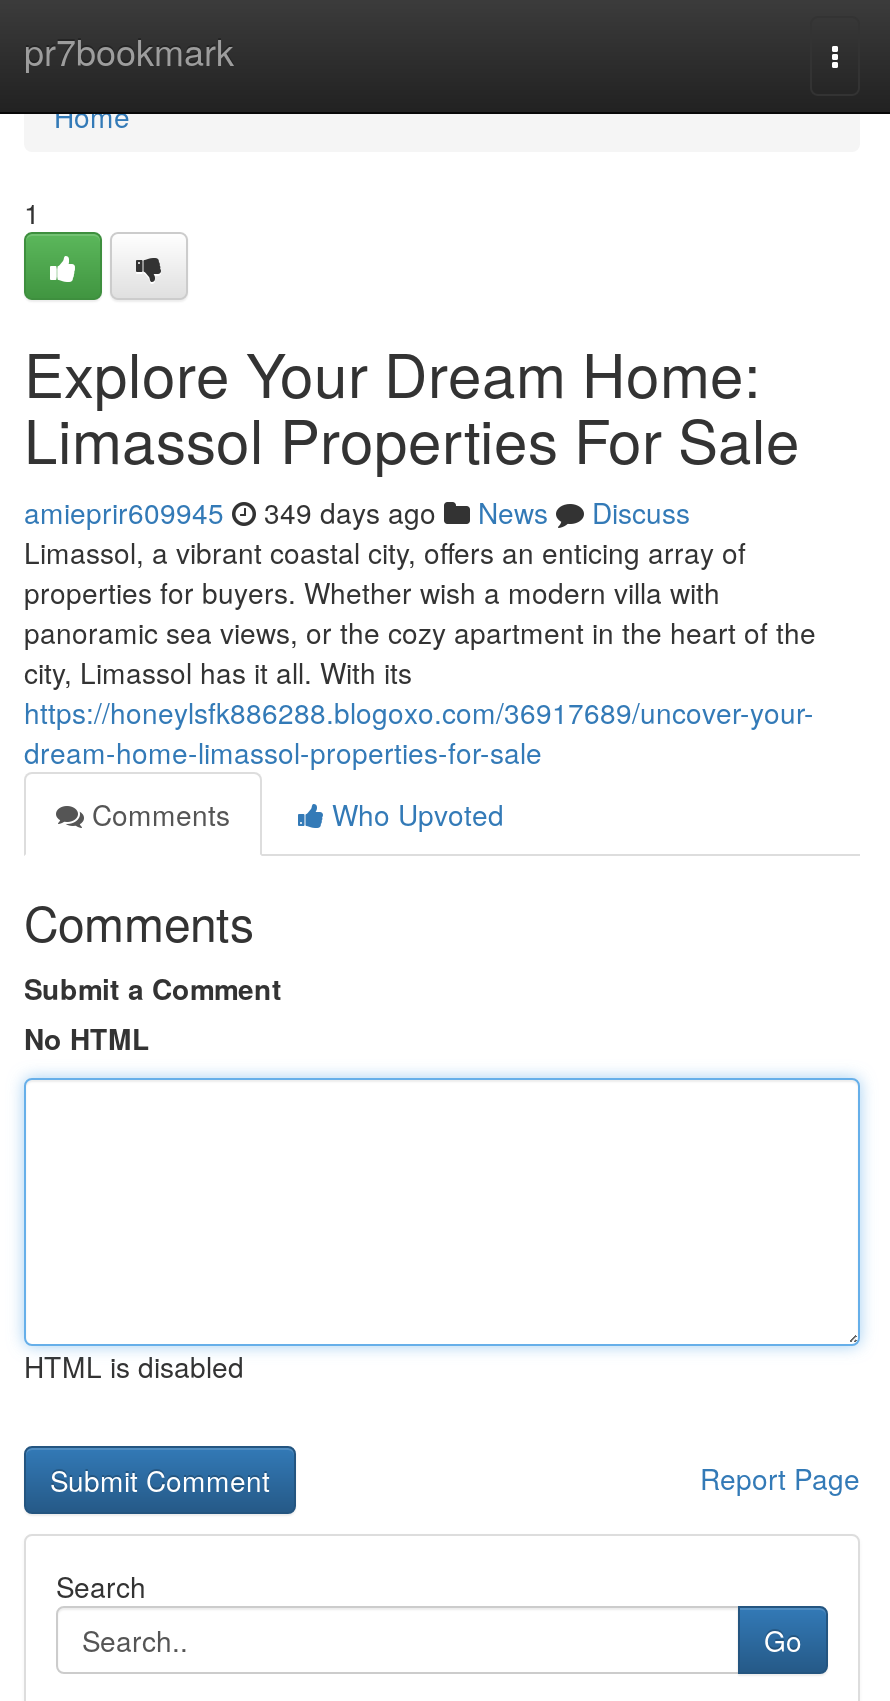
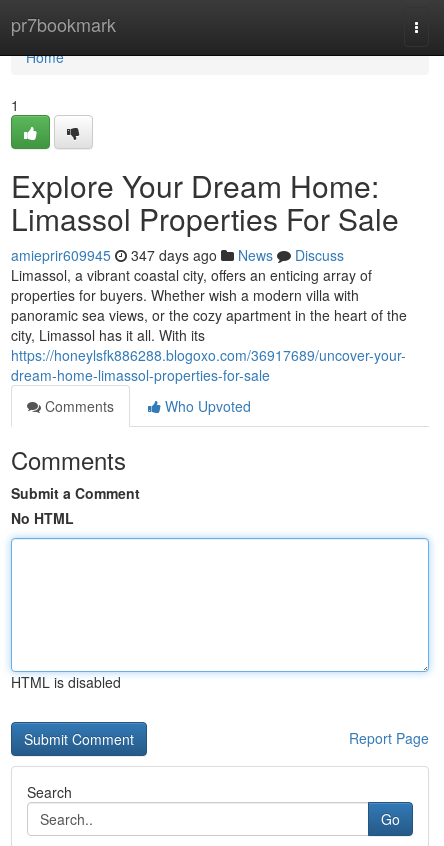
- amieprir609945 349 days ago News Discuss
+ amieprir609945 347 days ago News Discuss
